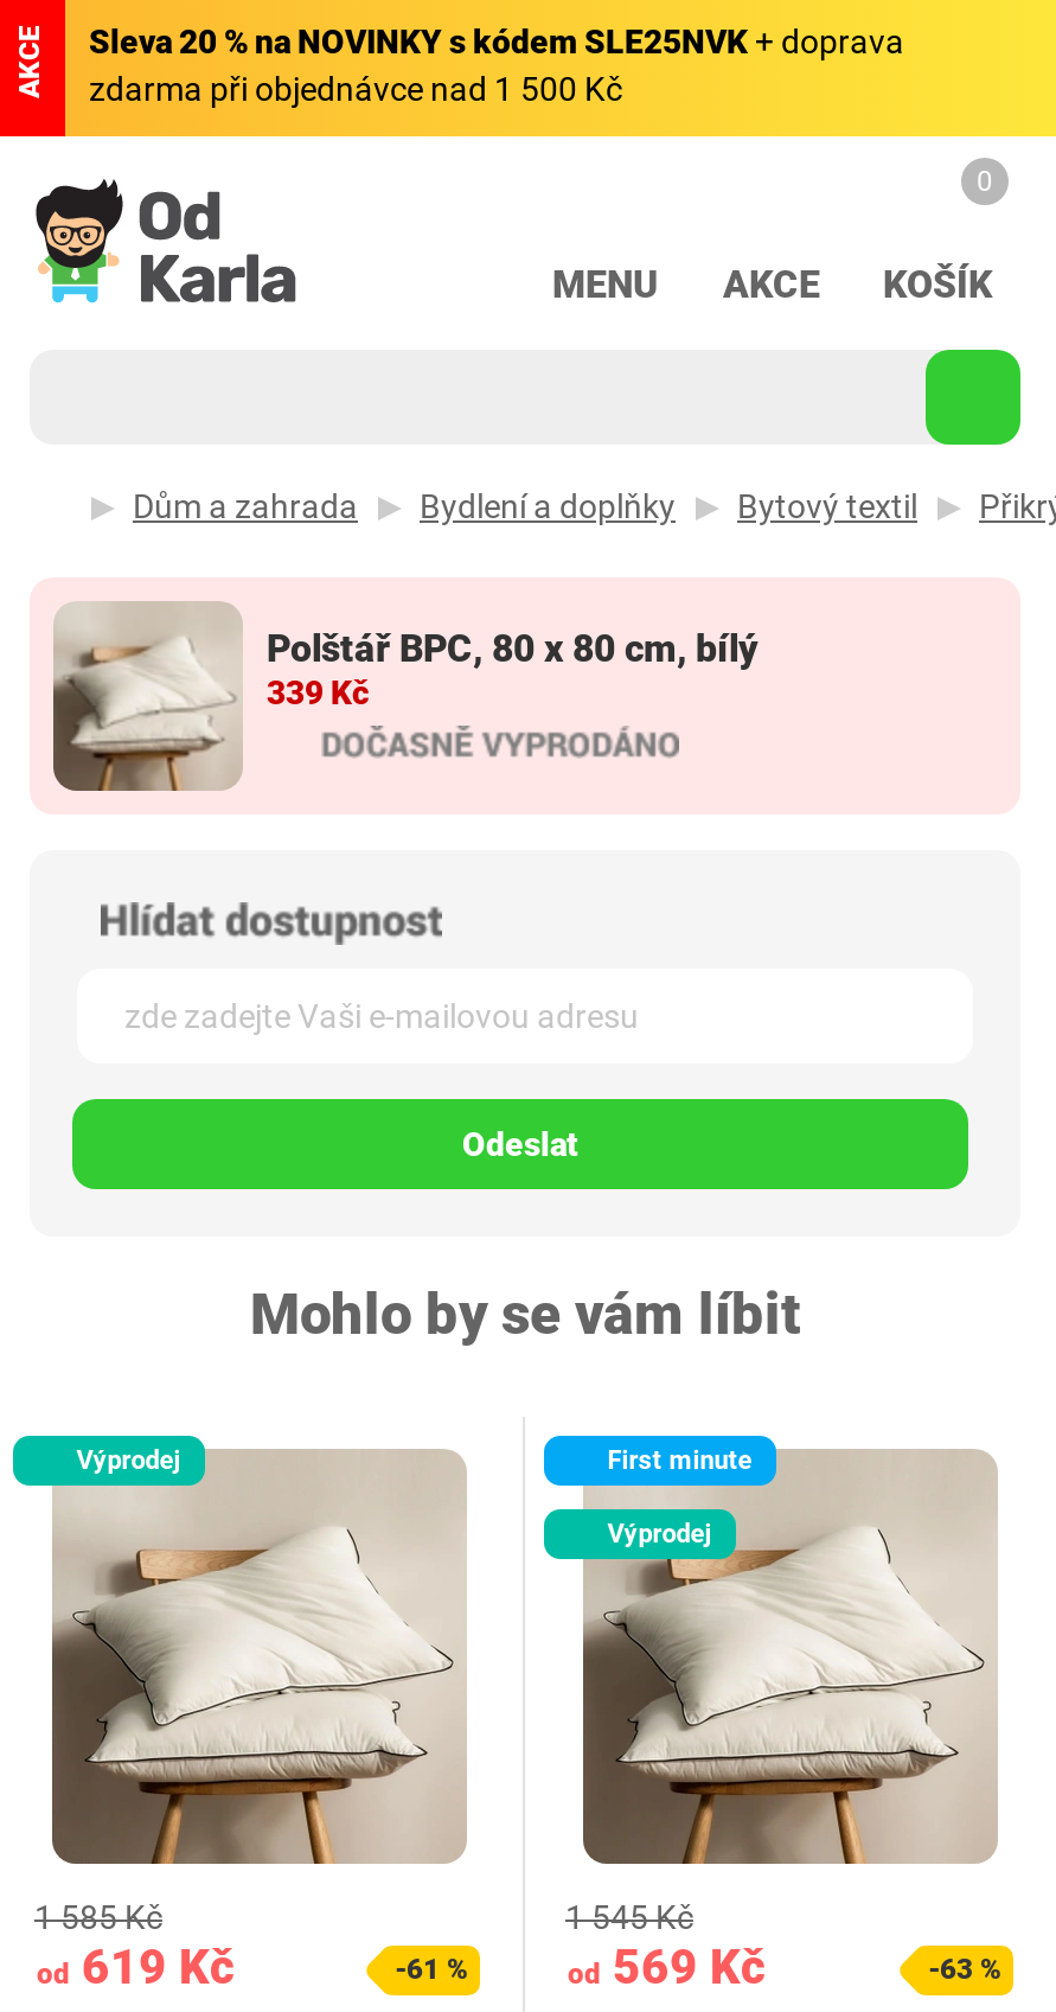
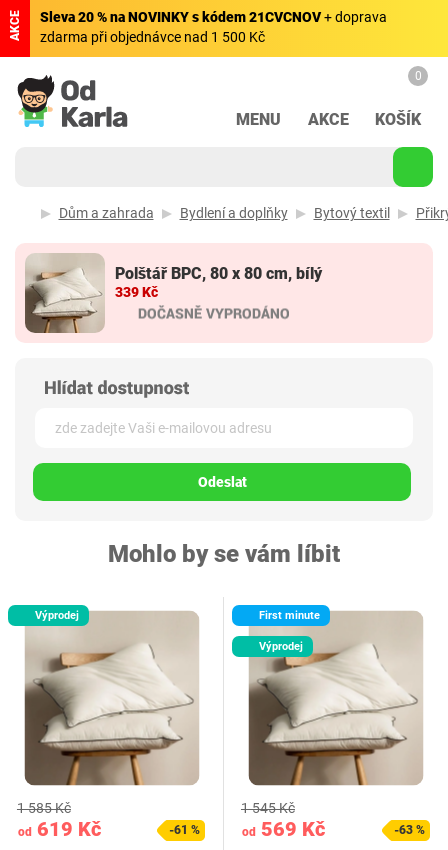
- Sleva 20 % na NOVINKY s kódem SLE25NVK + doprava
+ Sleva 20 % na NOVINKY s kódem 21CVCNOV + doprava
